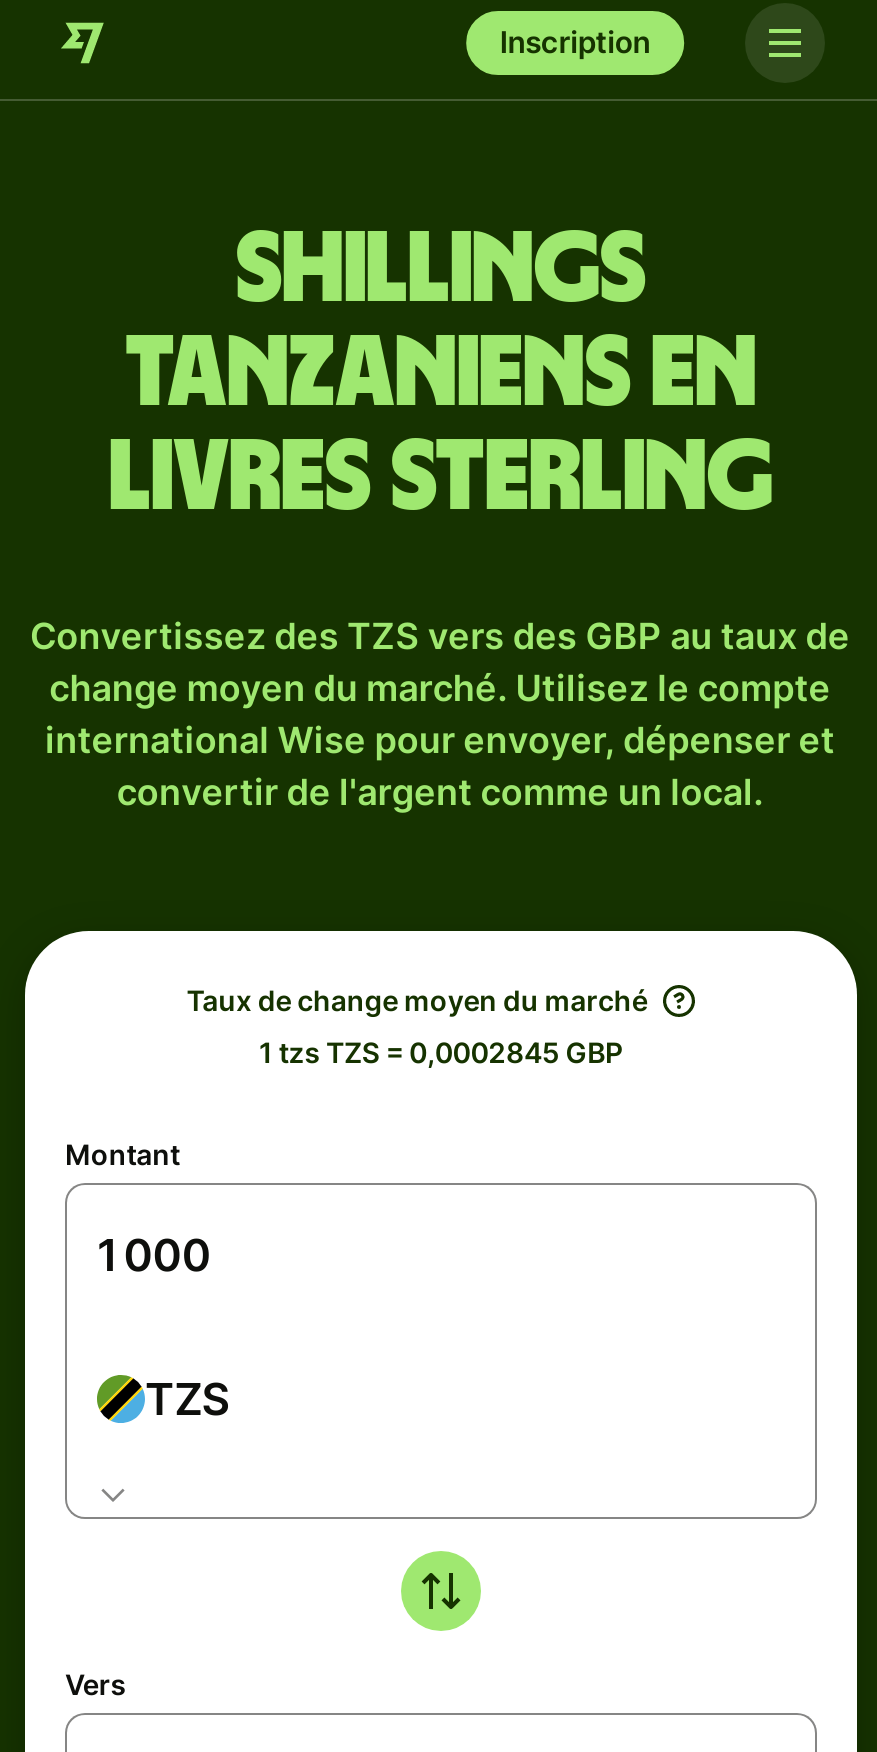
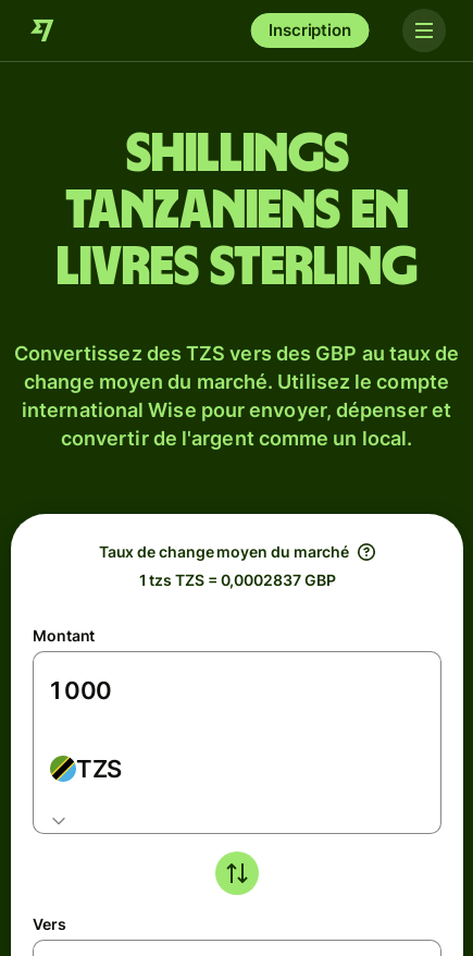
- 1 tzs TZS = 0,0002845 GBP
+ 1 tzs TZS = 0,0002837 GBP
